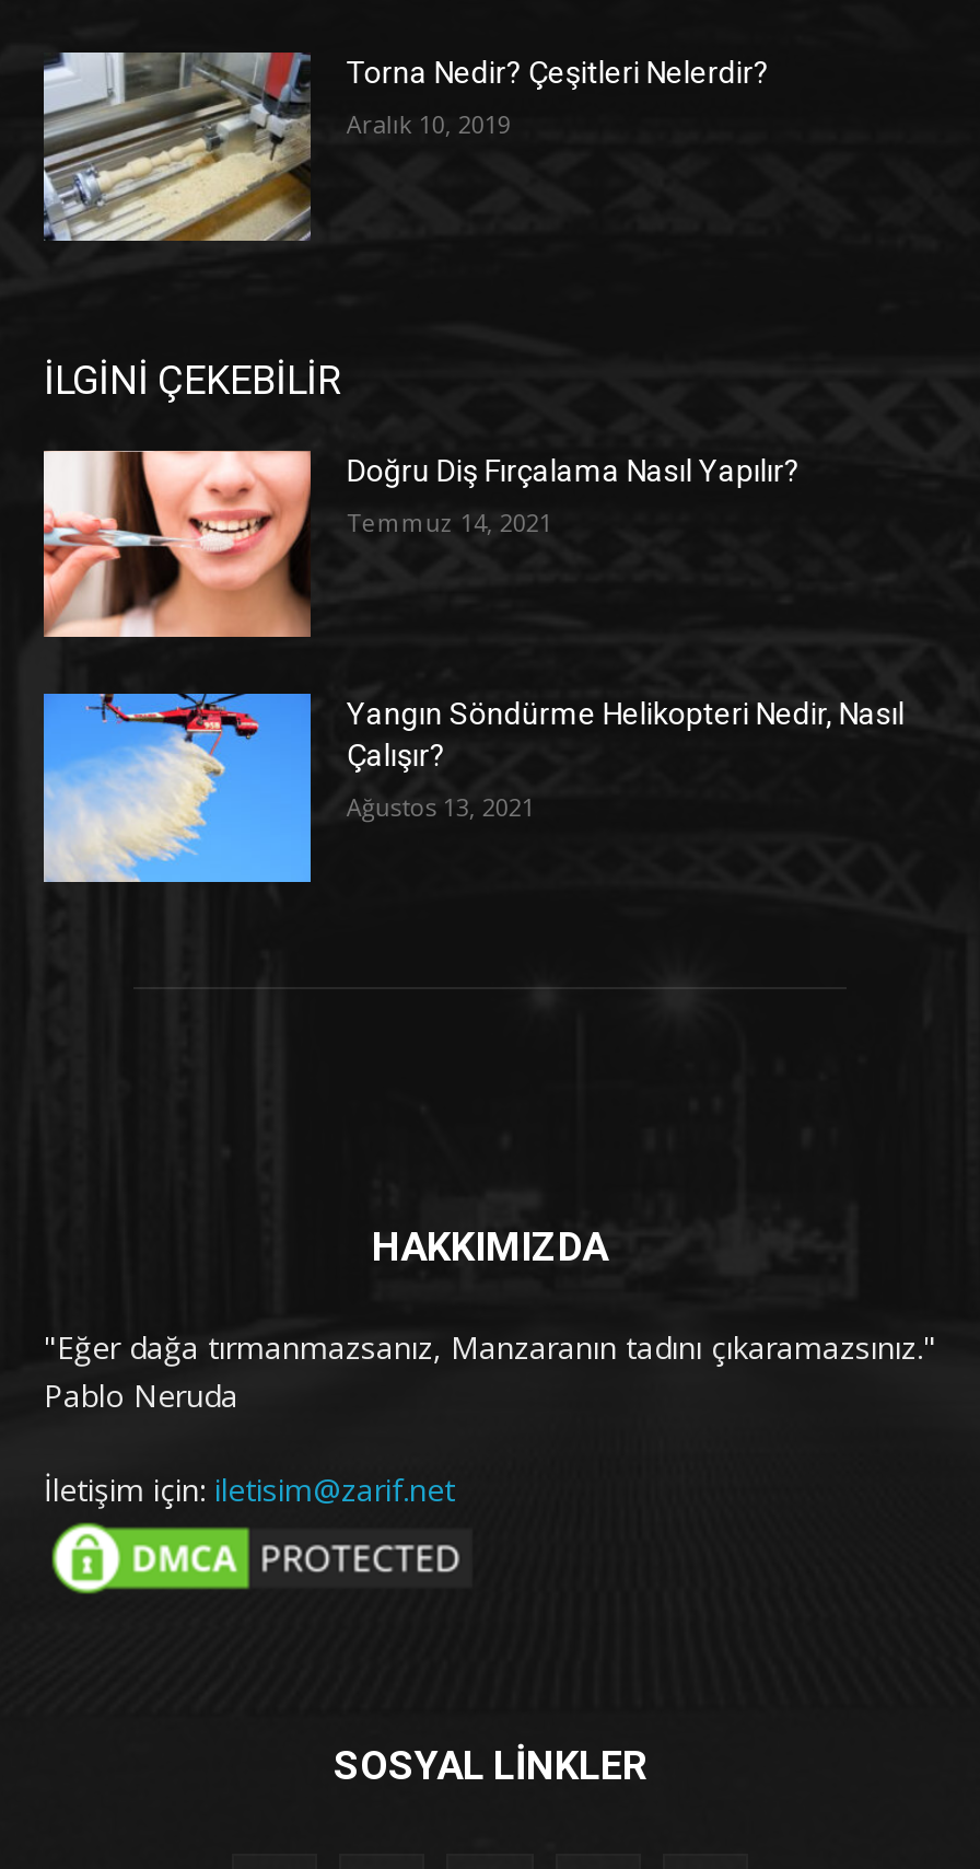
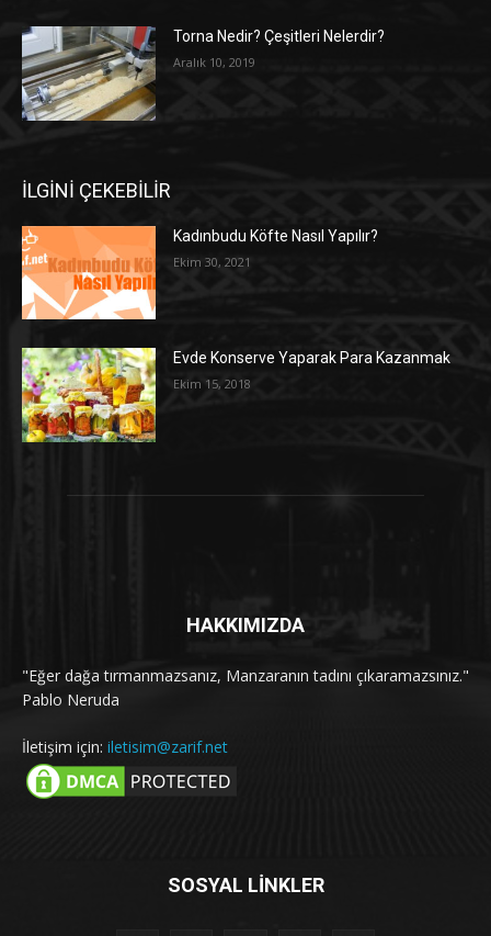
- [image]
- Doğru Diş Fırçalama Nasıl Yapılır?
+ [image]
+ Kadınbudu Köfte Nasıl Yapılır?

- Temmuz 14, 2021
+ Ekim 30, 2021

- [image]
- Yangın Söndürme Helikopteri Nedir, Nasıl
- Çalışır?
+ [image]
+ Evde Konserve Yaparak Para Kazanmak

- Ağustos 13, 2021
+ Ekim 15, 2018
